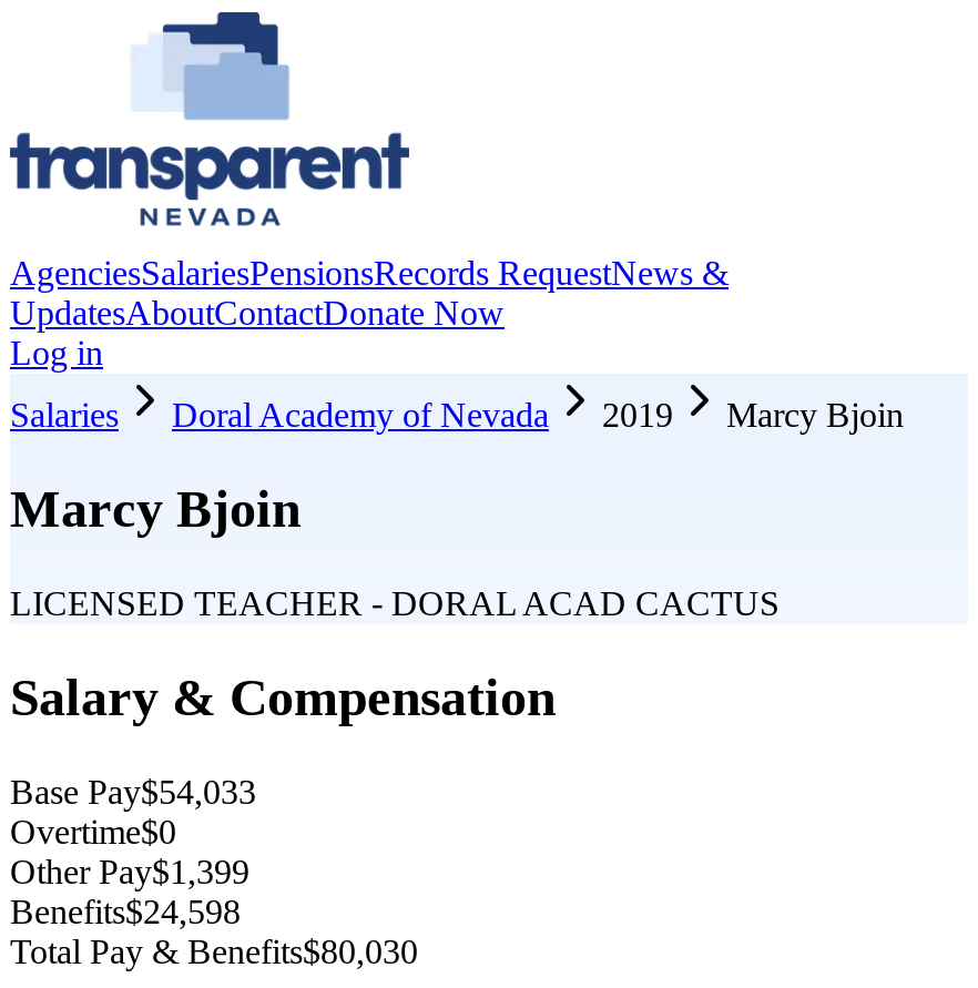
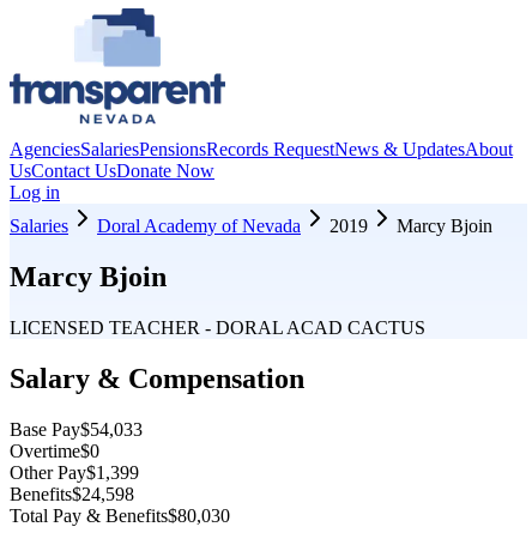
- AgenciesSalariesPensionsRecords RequestNews &
- UpdatesAboutContactDonate Now
+ AgenciesSalariesPensionsRecords RequestNews & UpdatesAbout
+ UsContact UsDonate Now
